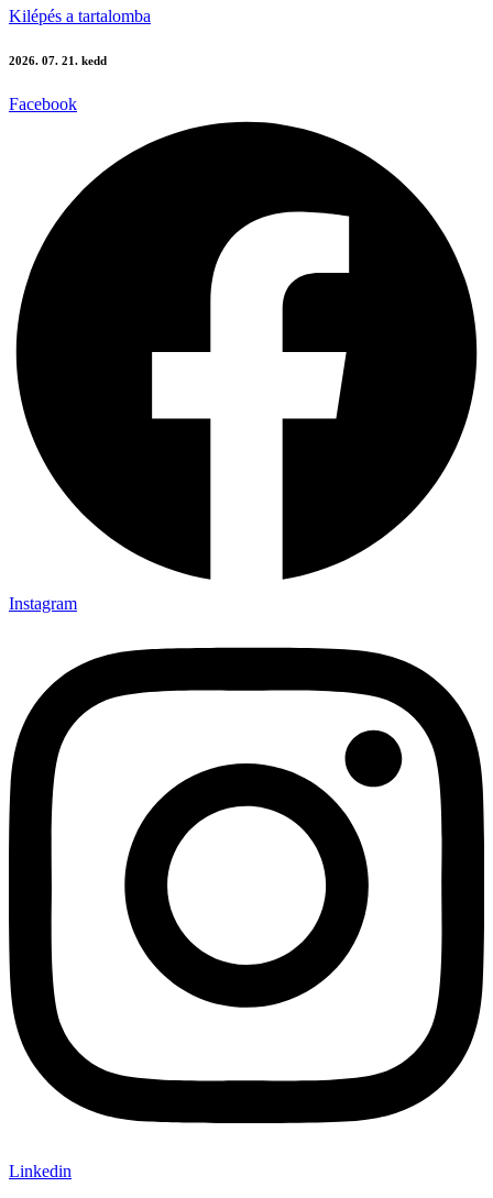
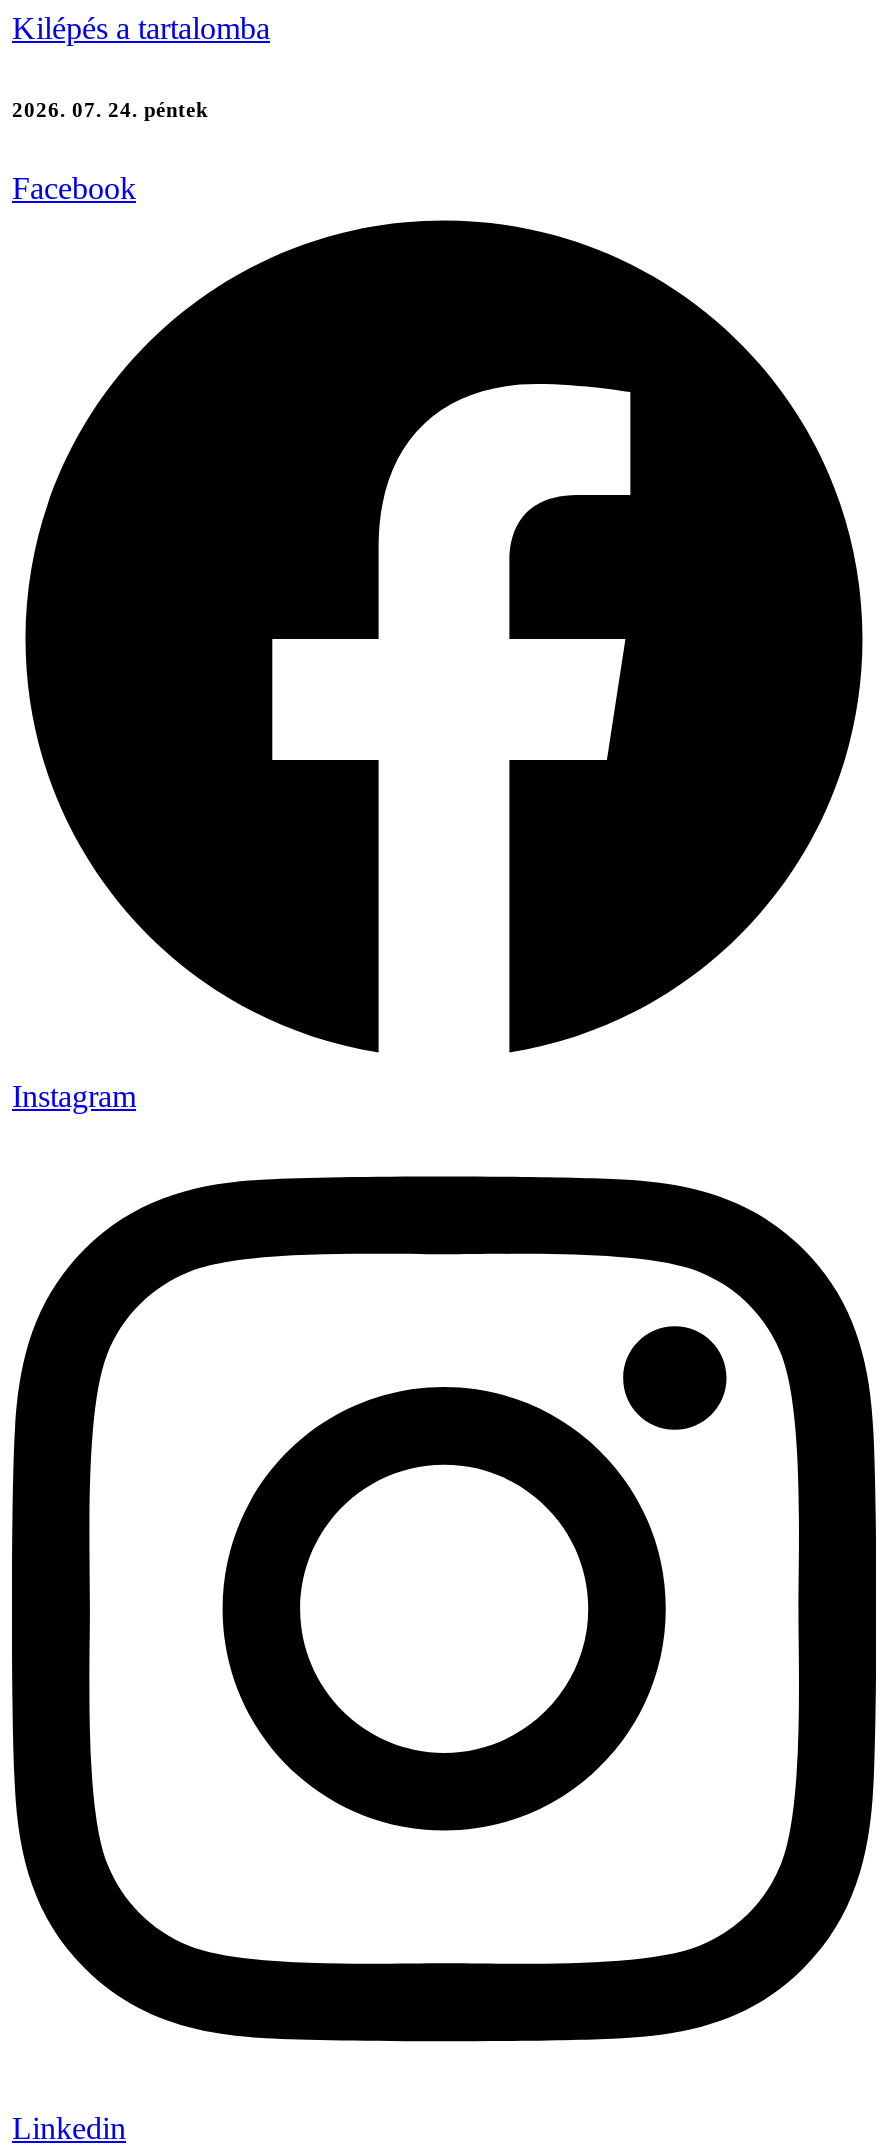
- 2026. 07. 21. kedd
+ 2026. 07. 24. péntek
